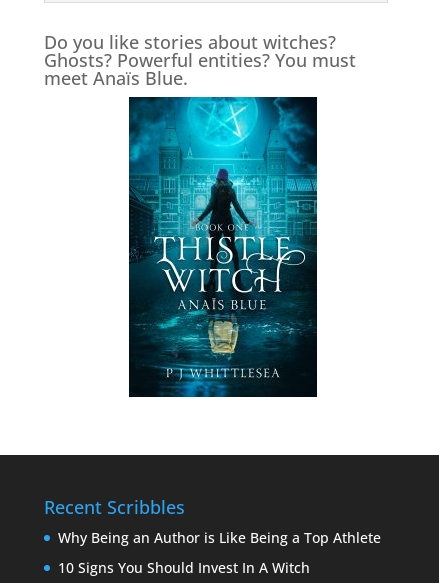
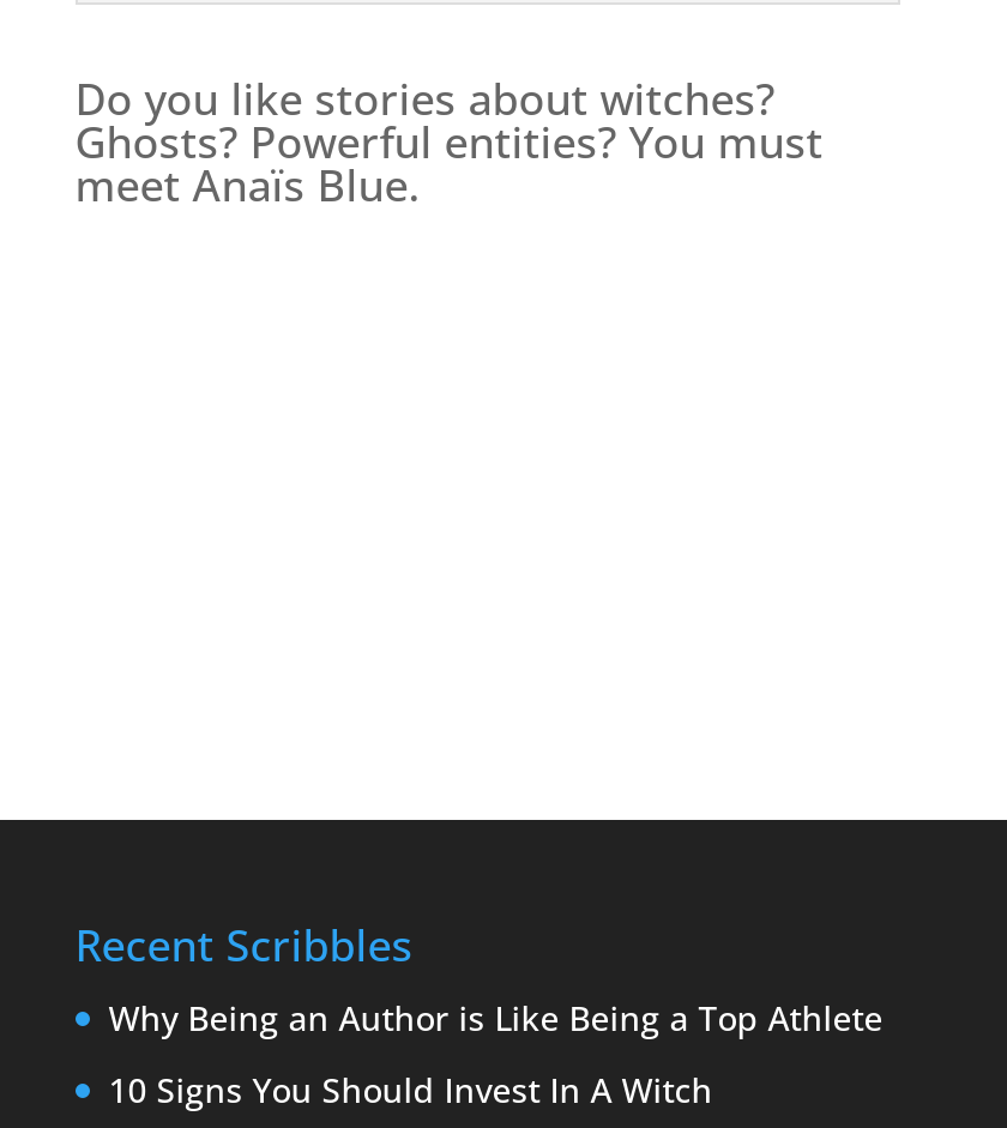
- [image]
